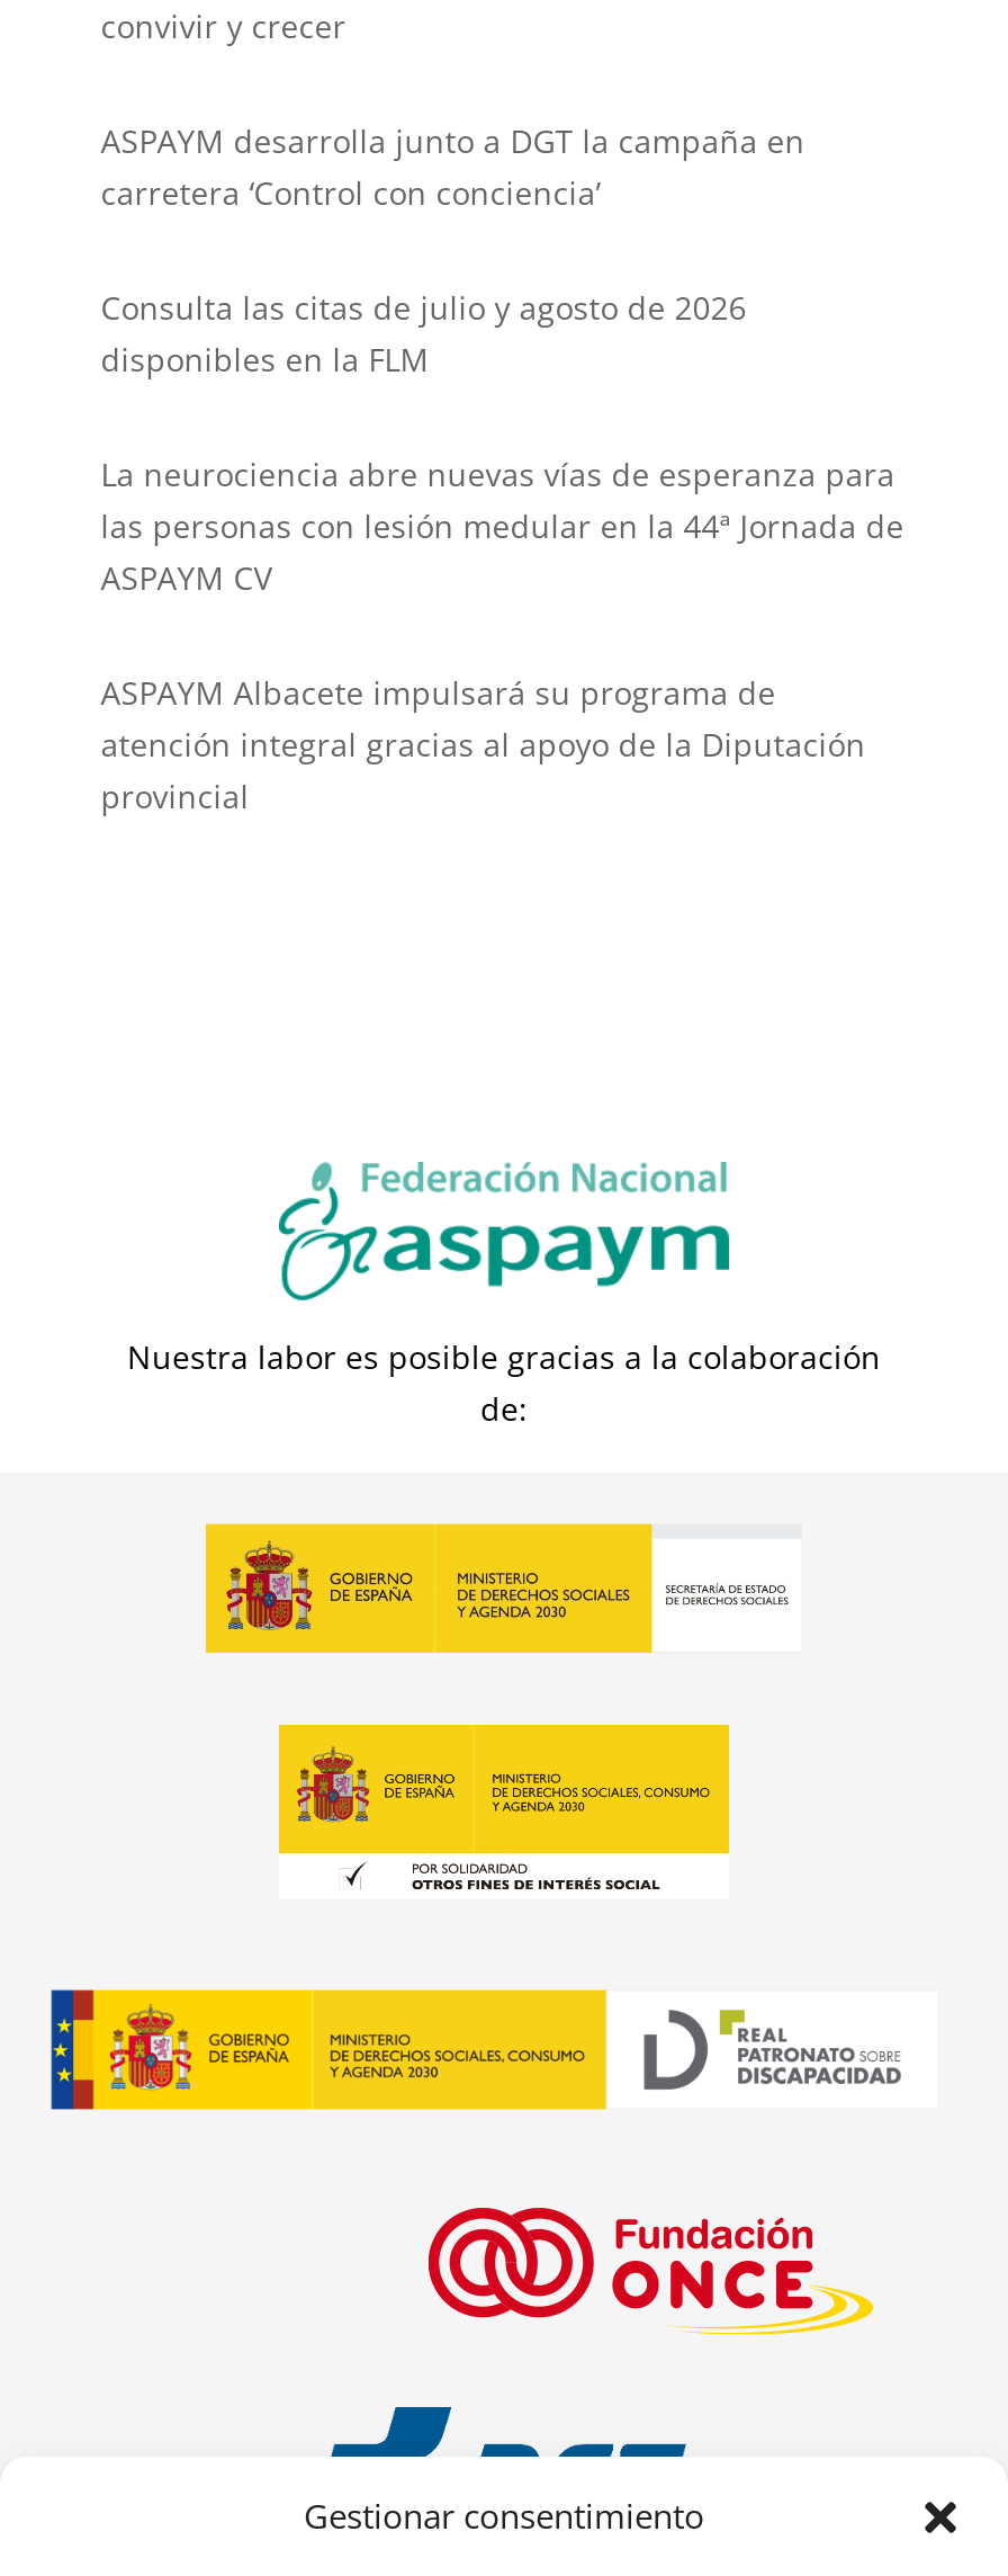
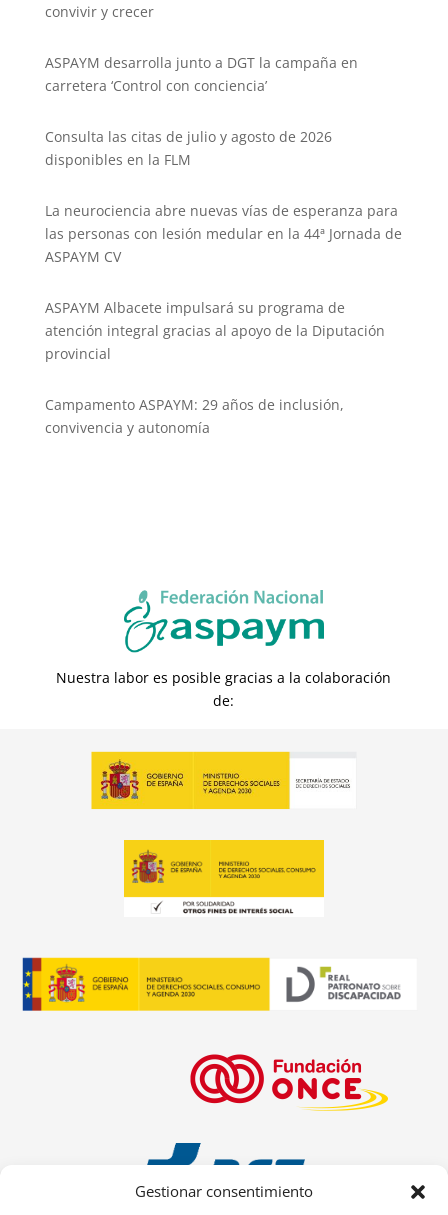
+ Campamento ASPAYM: 29 años de inclusión,
+ convivencia y autonomía
